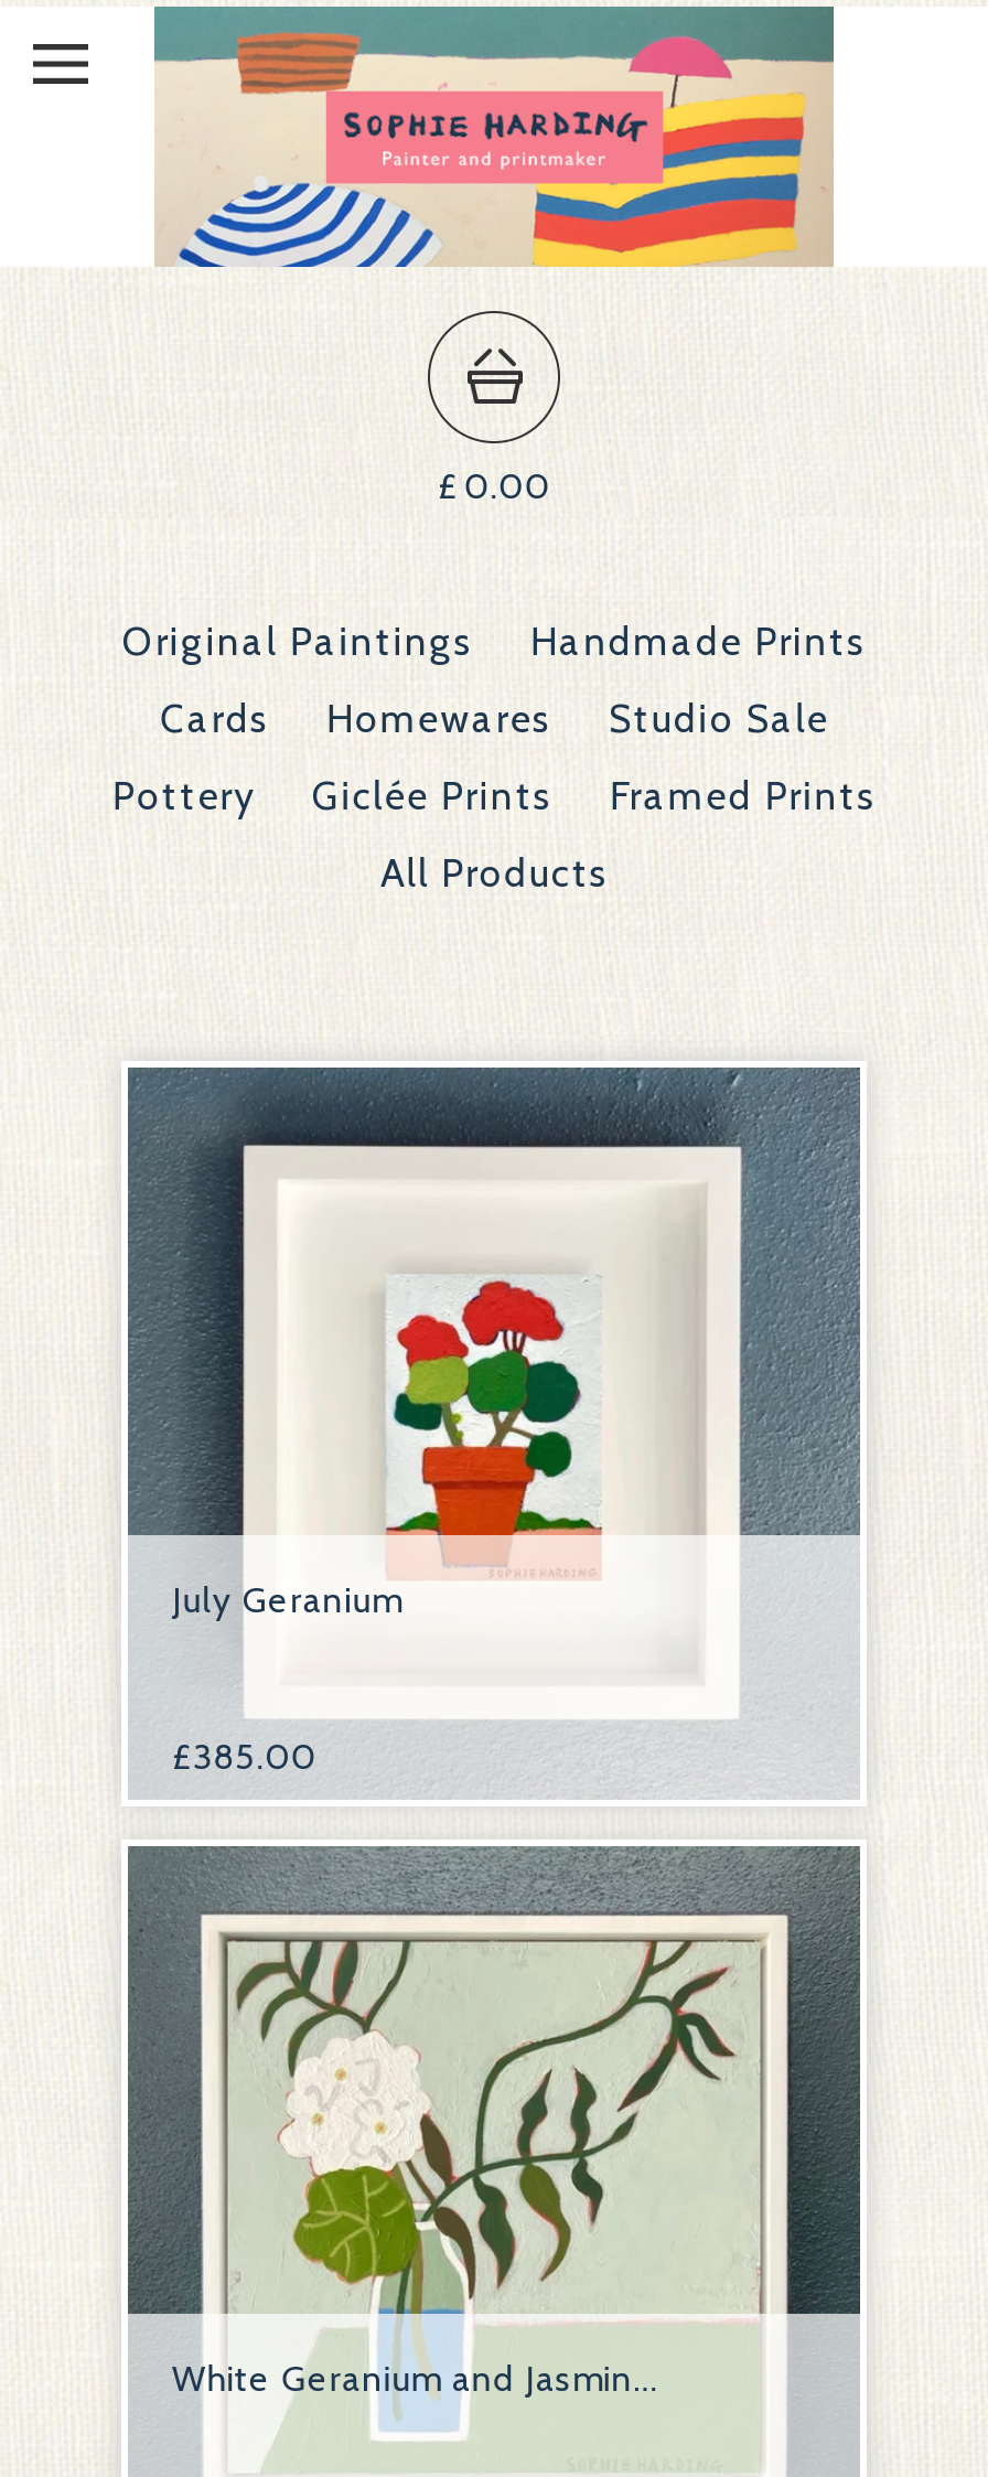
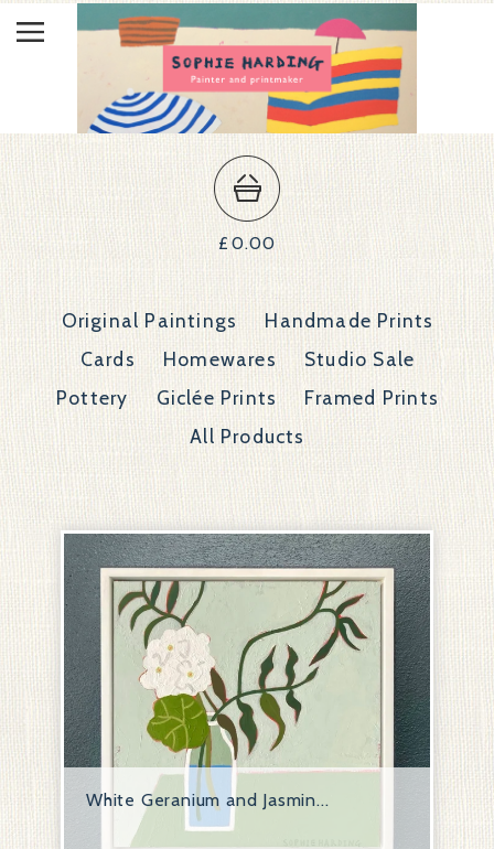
- [image]
- July Geranium

- £385.00
